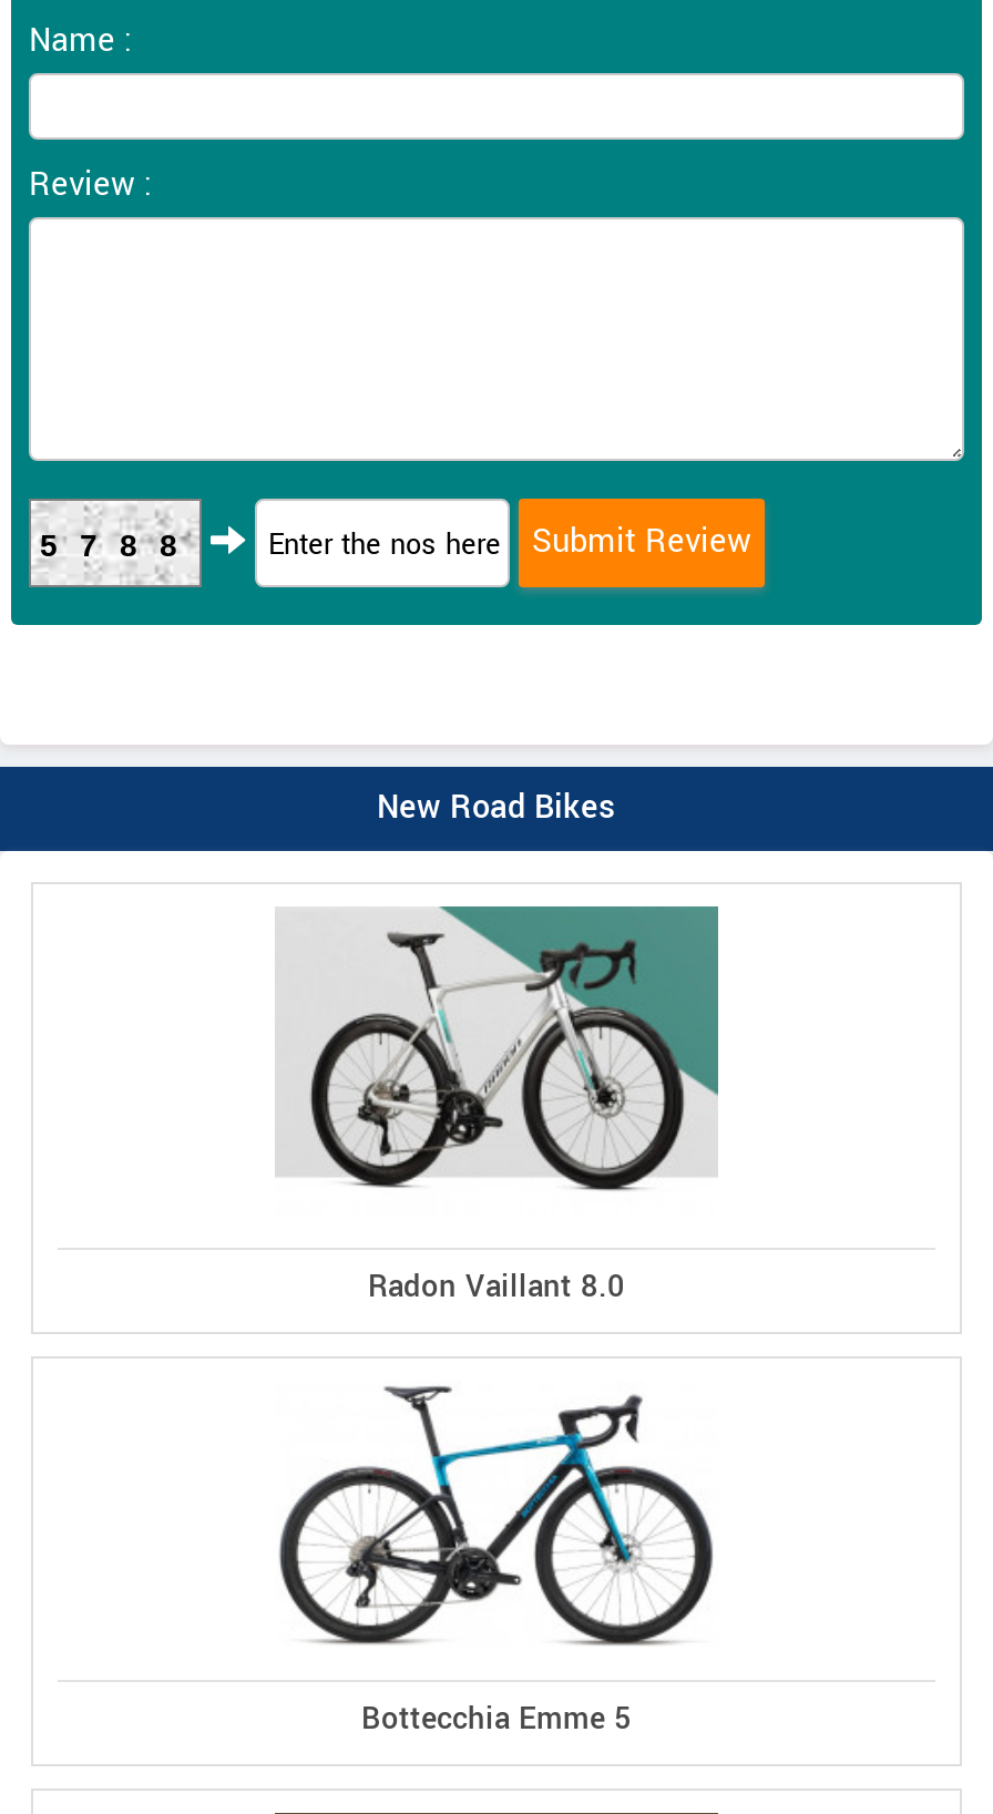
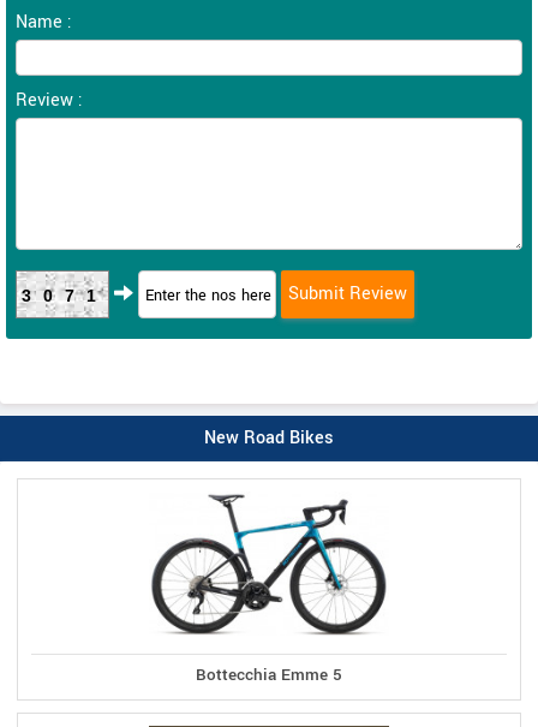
- 5788
+ 3071

- [image]
- Radon Vaillant 8.0
